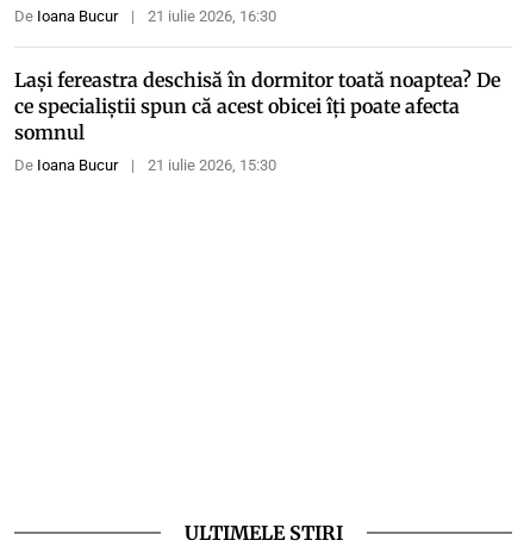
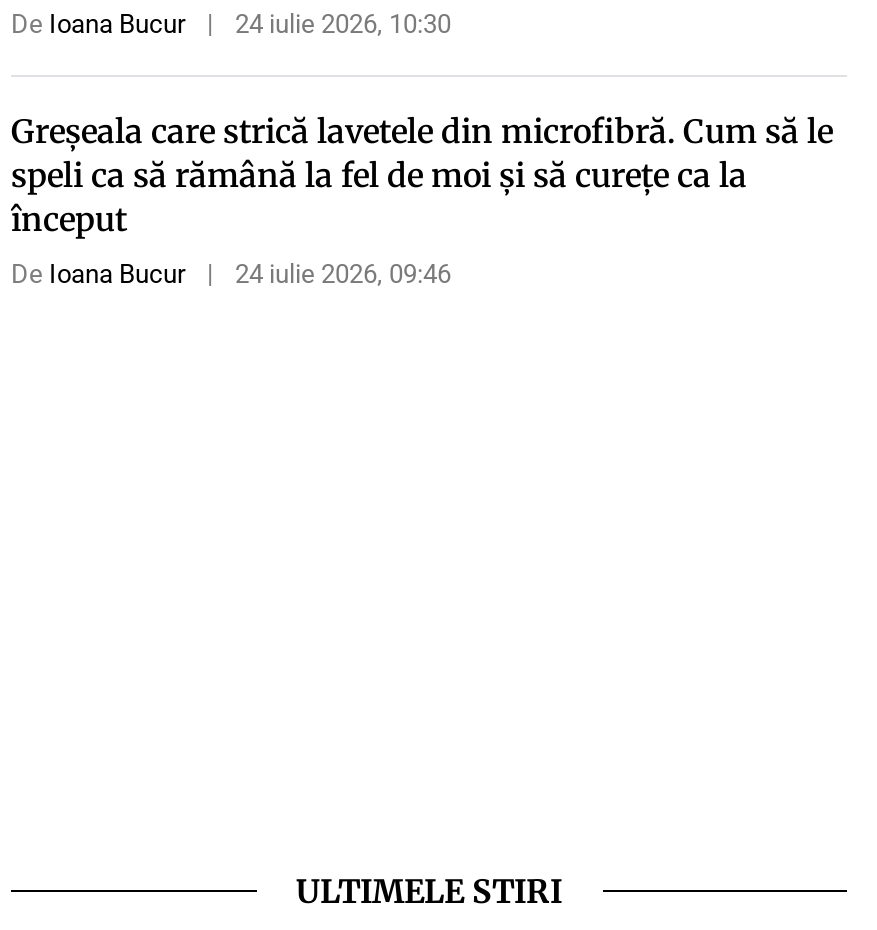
- 21 iulie 2026, 16:30
+ 24 iulie 2026, 10:30

- Lași fereastra deschisă în dormitor toată noaptea? De
- ce specialiștii spun că acest obicei îți poate afecta
- somnul
+ Greșeala care strică lavetele din microfibră. Cum să le
+ speli ca să rămână la fel de moi și să curețe ca la
+ început

- 21 iulie 2026, 15:30
+ 24 iulie 2026, 09:46
